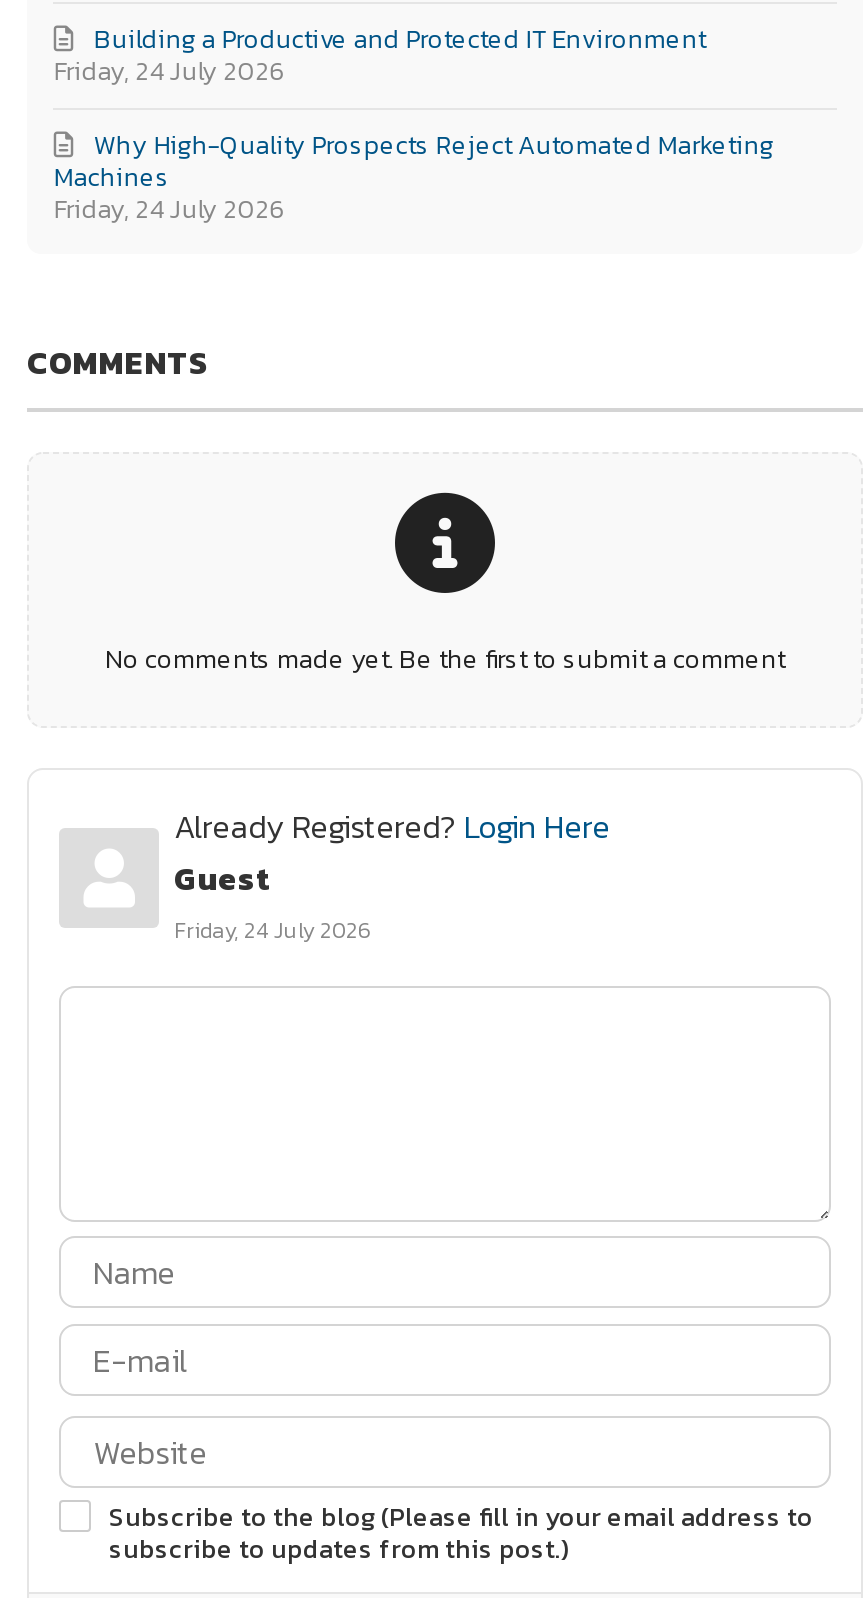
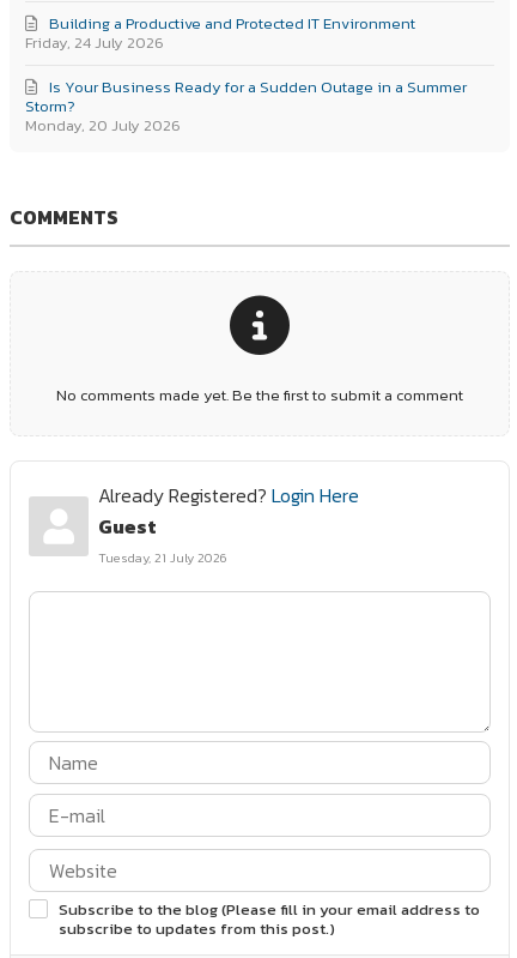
- Why High-Quality Prospects Reject Automated Marketing
- Machines
+ Is Your Business Ready for a Sudden Outage in a Summer
+ Storm?

- Friday, 24 July 2026
+ Monday, 20 July 2026

- Friday, 24 July 2026
+ Tuesday, 21 July 2026
